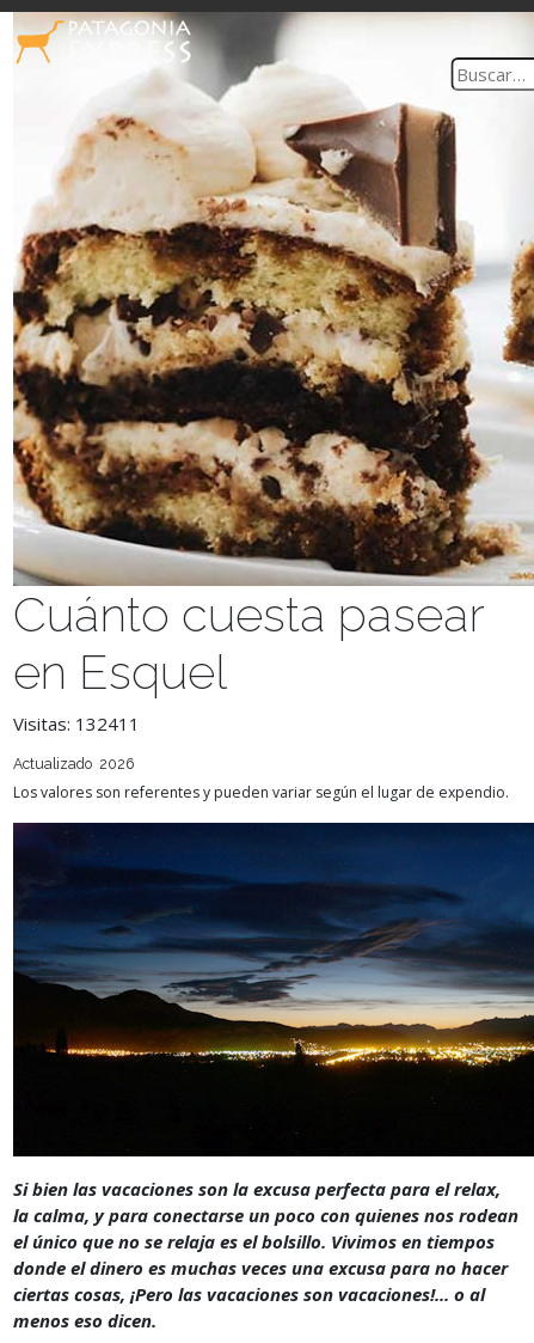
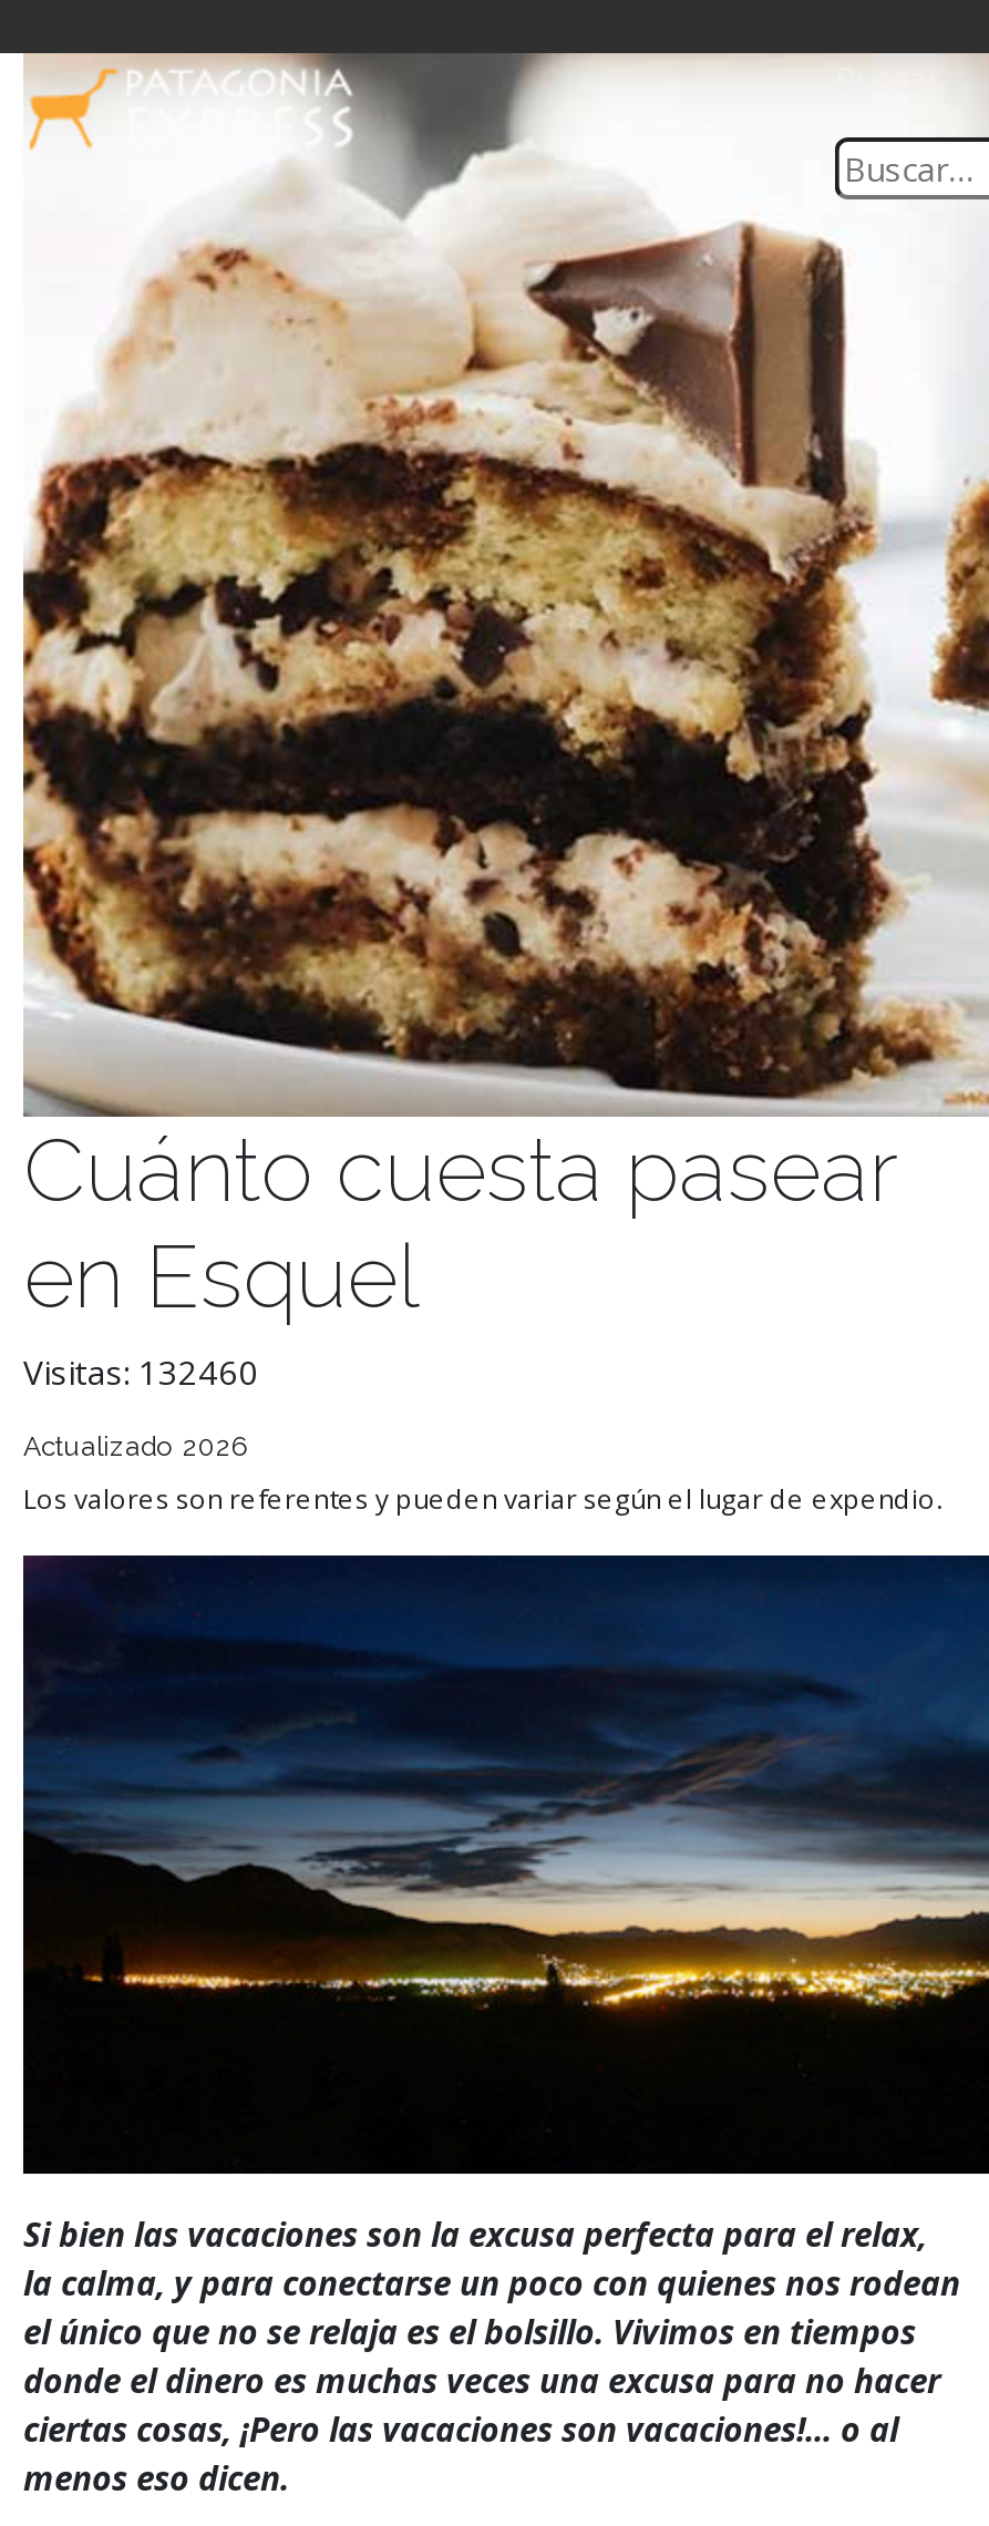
- Visitas: 132411
+ Visitas: 132460
